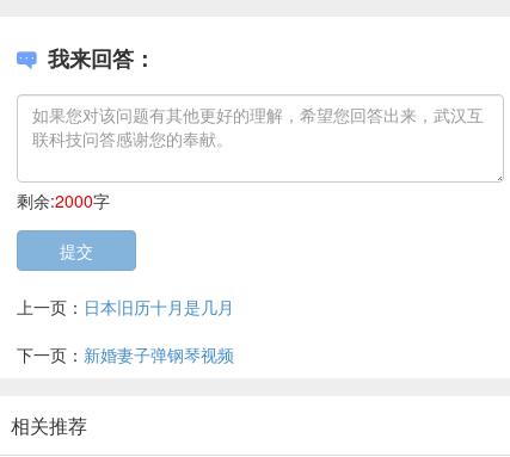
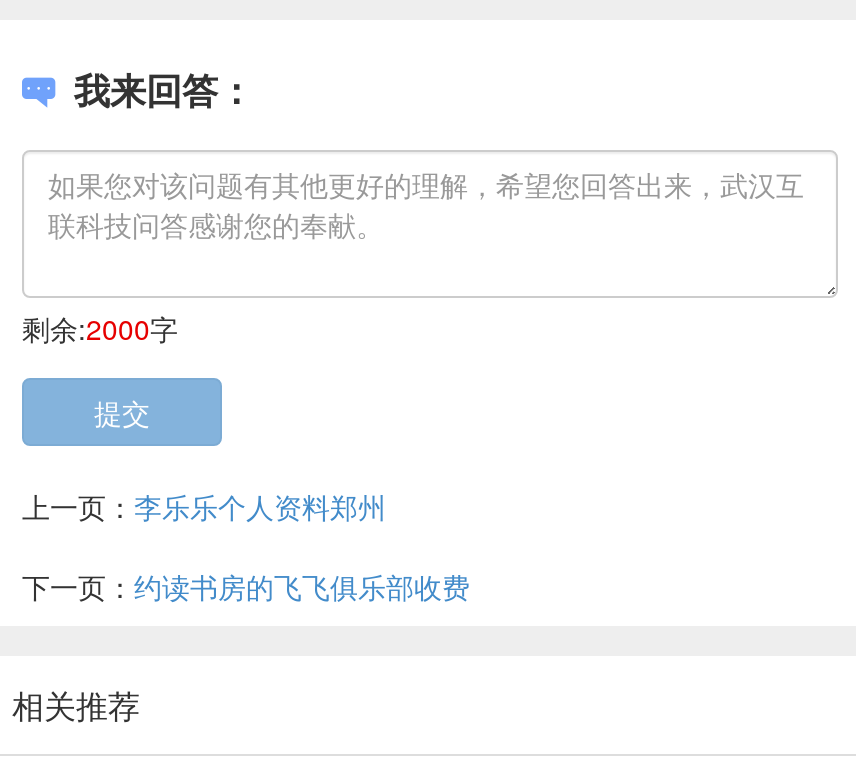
- 上一页：日本旧历十月是几月
+ 上一页：李乐乐个人资料郑州

- 下一页：新婚妻子弹钢琴视频
+ 下一页：约读书房的飞飞俱乐部收费
